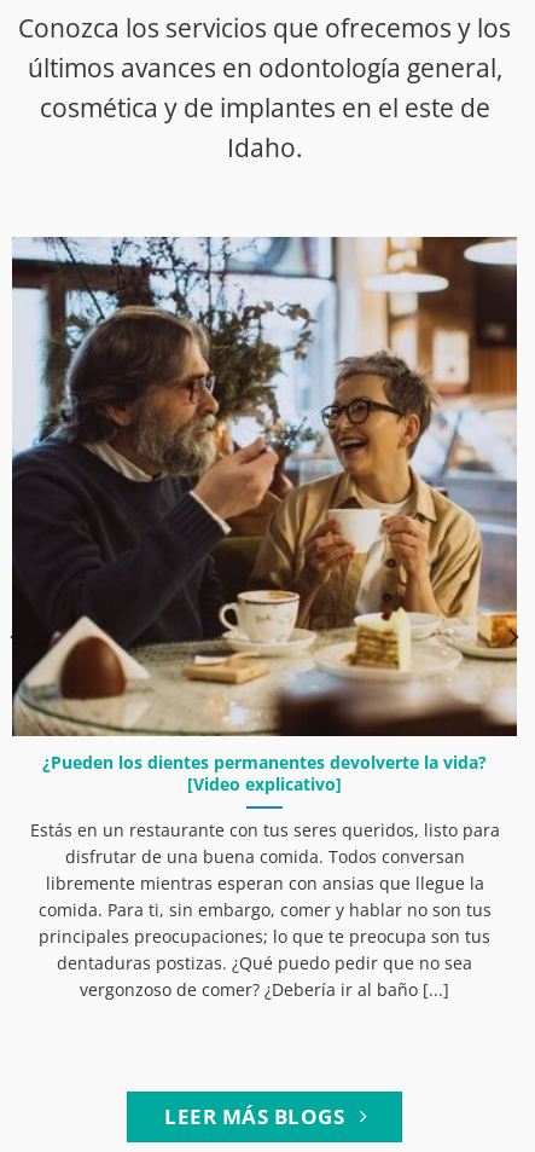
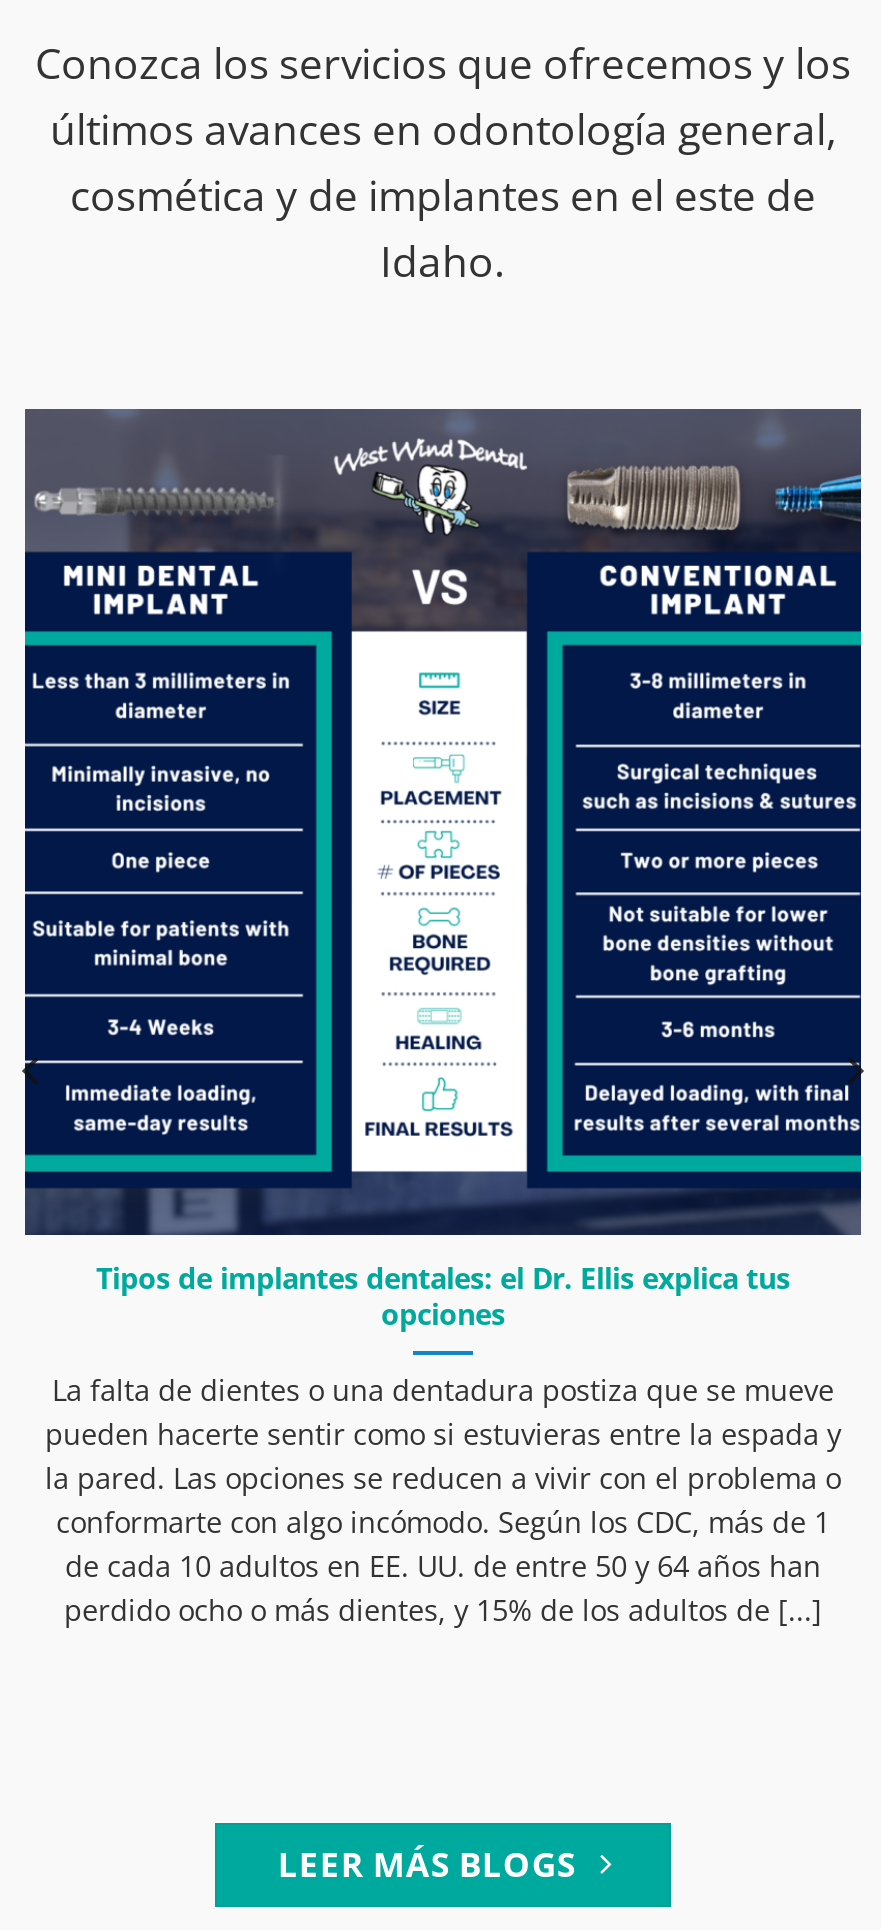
- [image]
- ¿Pueden los dientes permanentes devolverte la vida?
- [Video explicativo]
+ [image]
+ Tipos de implantes dentales: el Dr. Ellis explica tus
+ opciones

- Estás en un restaurante con tus seres queridos, listo para
- disfrutar de una buena comida. Todos conversan
- libremente mientras esperan con ansias que llegue la
- comida. Para ti, sin embargo, comer y hablar no son tus
- principales preocupaciones; lo que te preocupa son tus
- dentaduras postizas. ¿Qué puedo pedir que no sea
- vergonzoso de comer? ¿Debería ir al baño [...]
+ La falta de dientes o una dentadura postiza que se mueve
+ pueden hacerte sentir como si estuvieras entre la espada y
+ la pared. Las opciones se reducen a vivir con el problema o
+ conformarte con algo incómodo. Según los CDC, más de 1
+ de cada 10 adultos en EE. UU. de entre 50 y 64 años han
+ perdido ocho o más dientes, y 15% de los adultos de [...]
